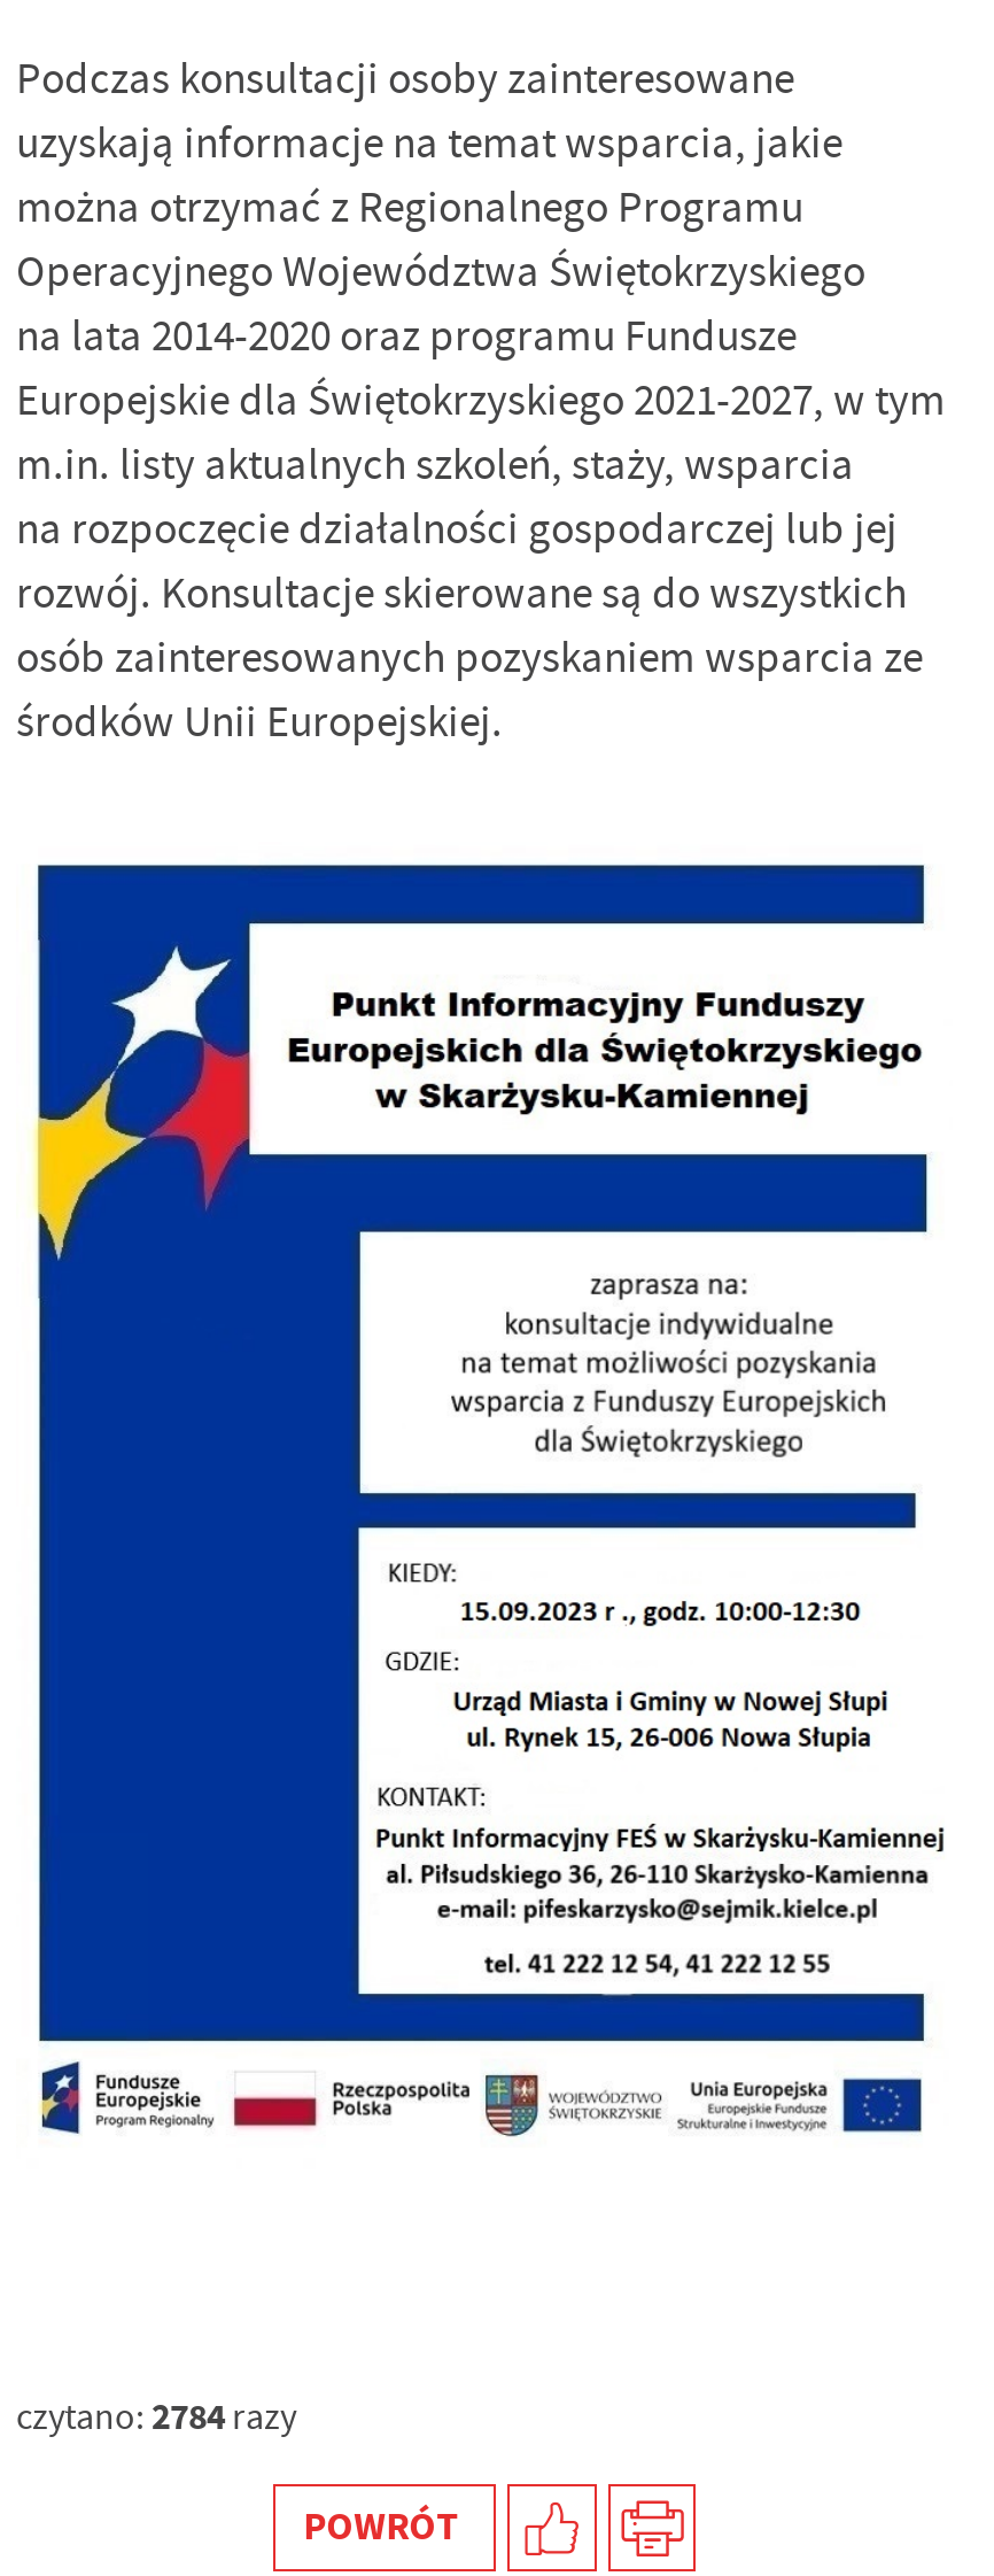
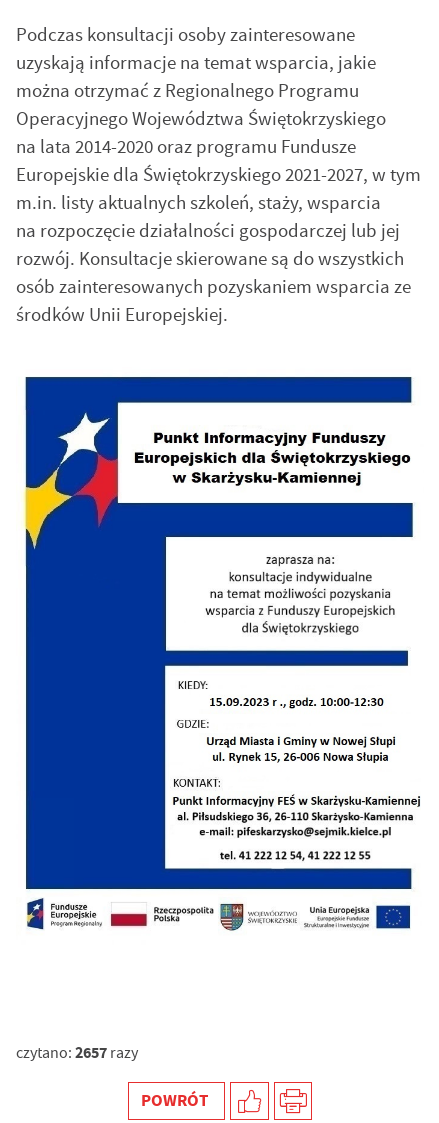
- czytano: 2784 razy
+ czytano: 2657 razy
